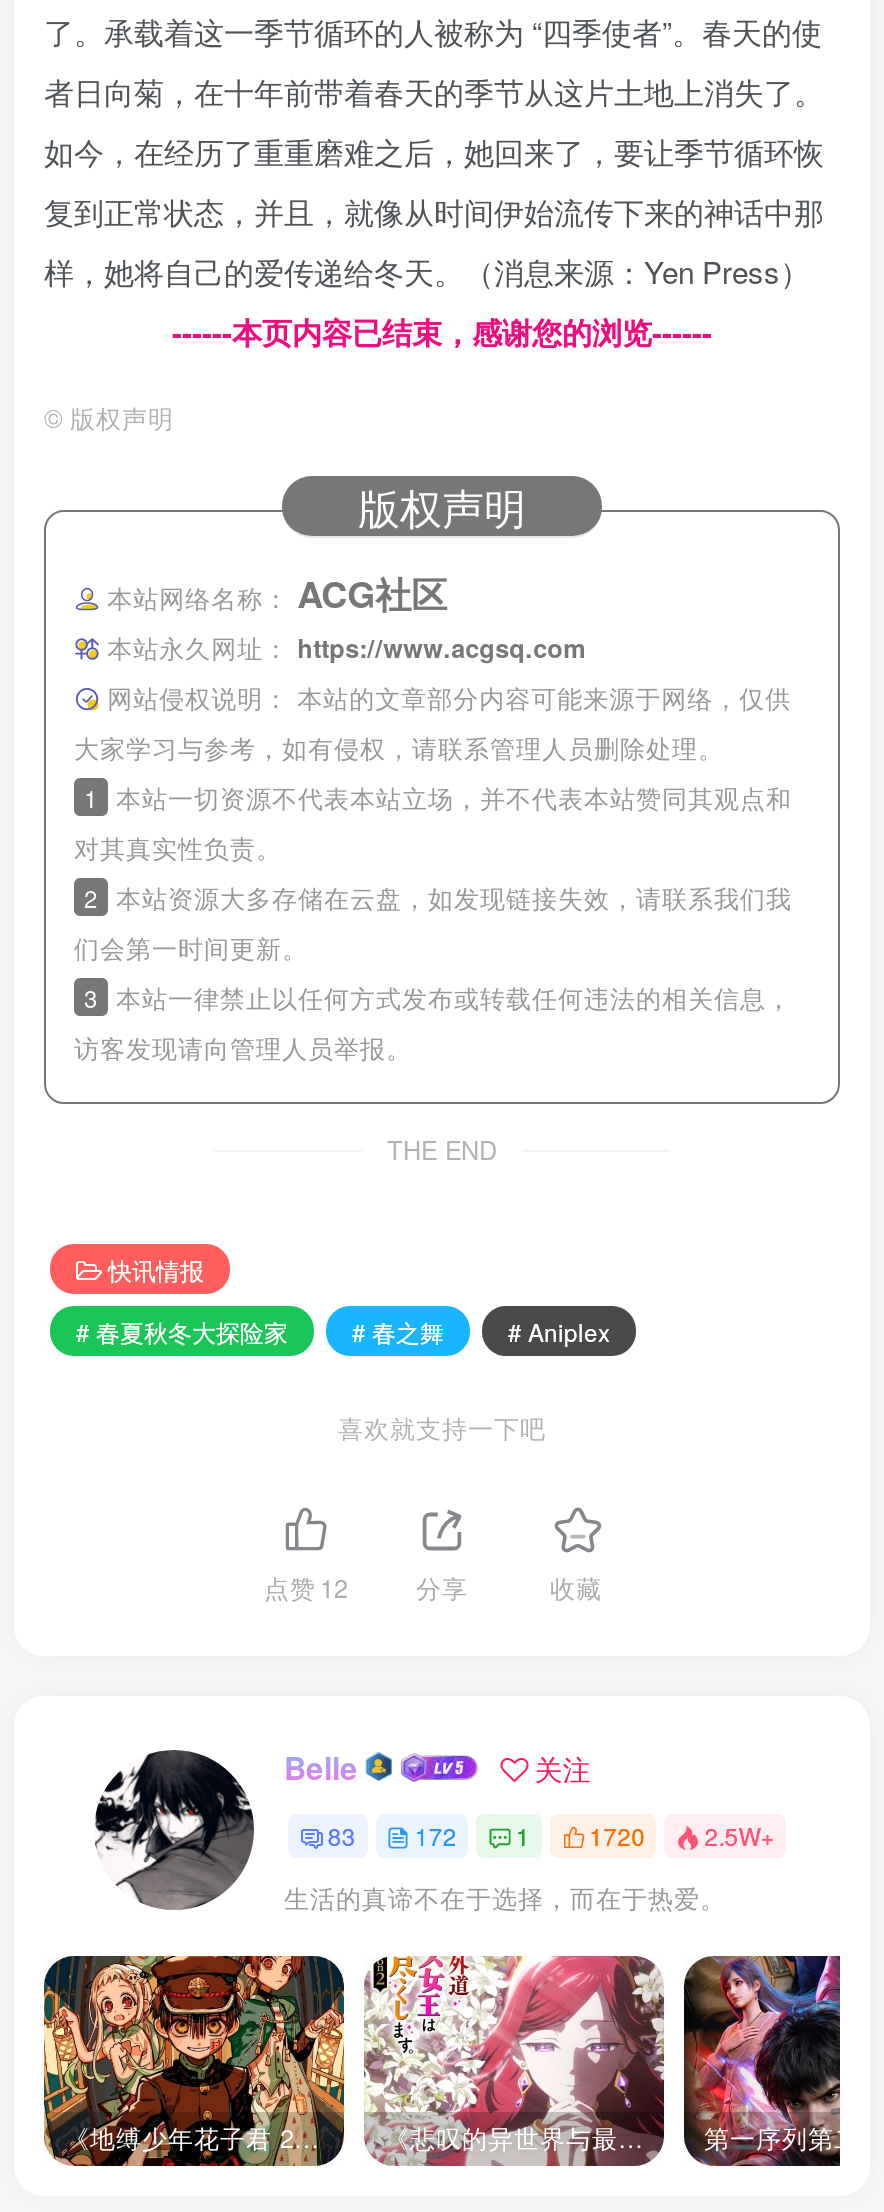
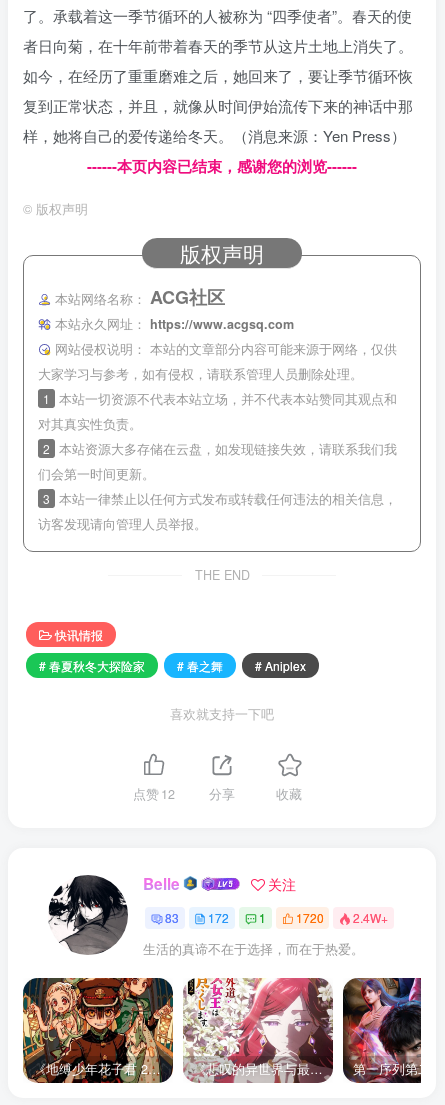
- 83 172 1 1720 2.5W+
+ 83 172 1 1720 2.4W+
